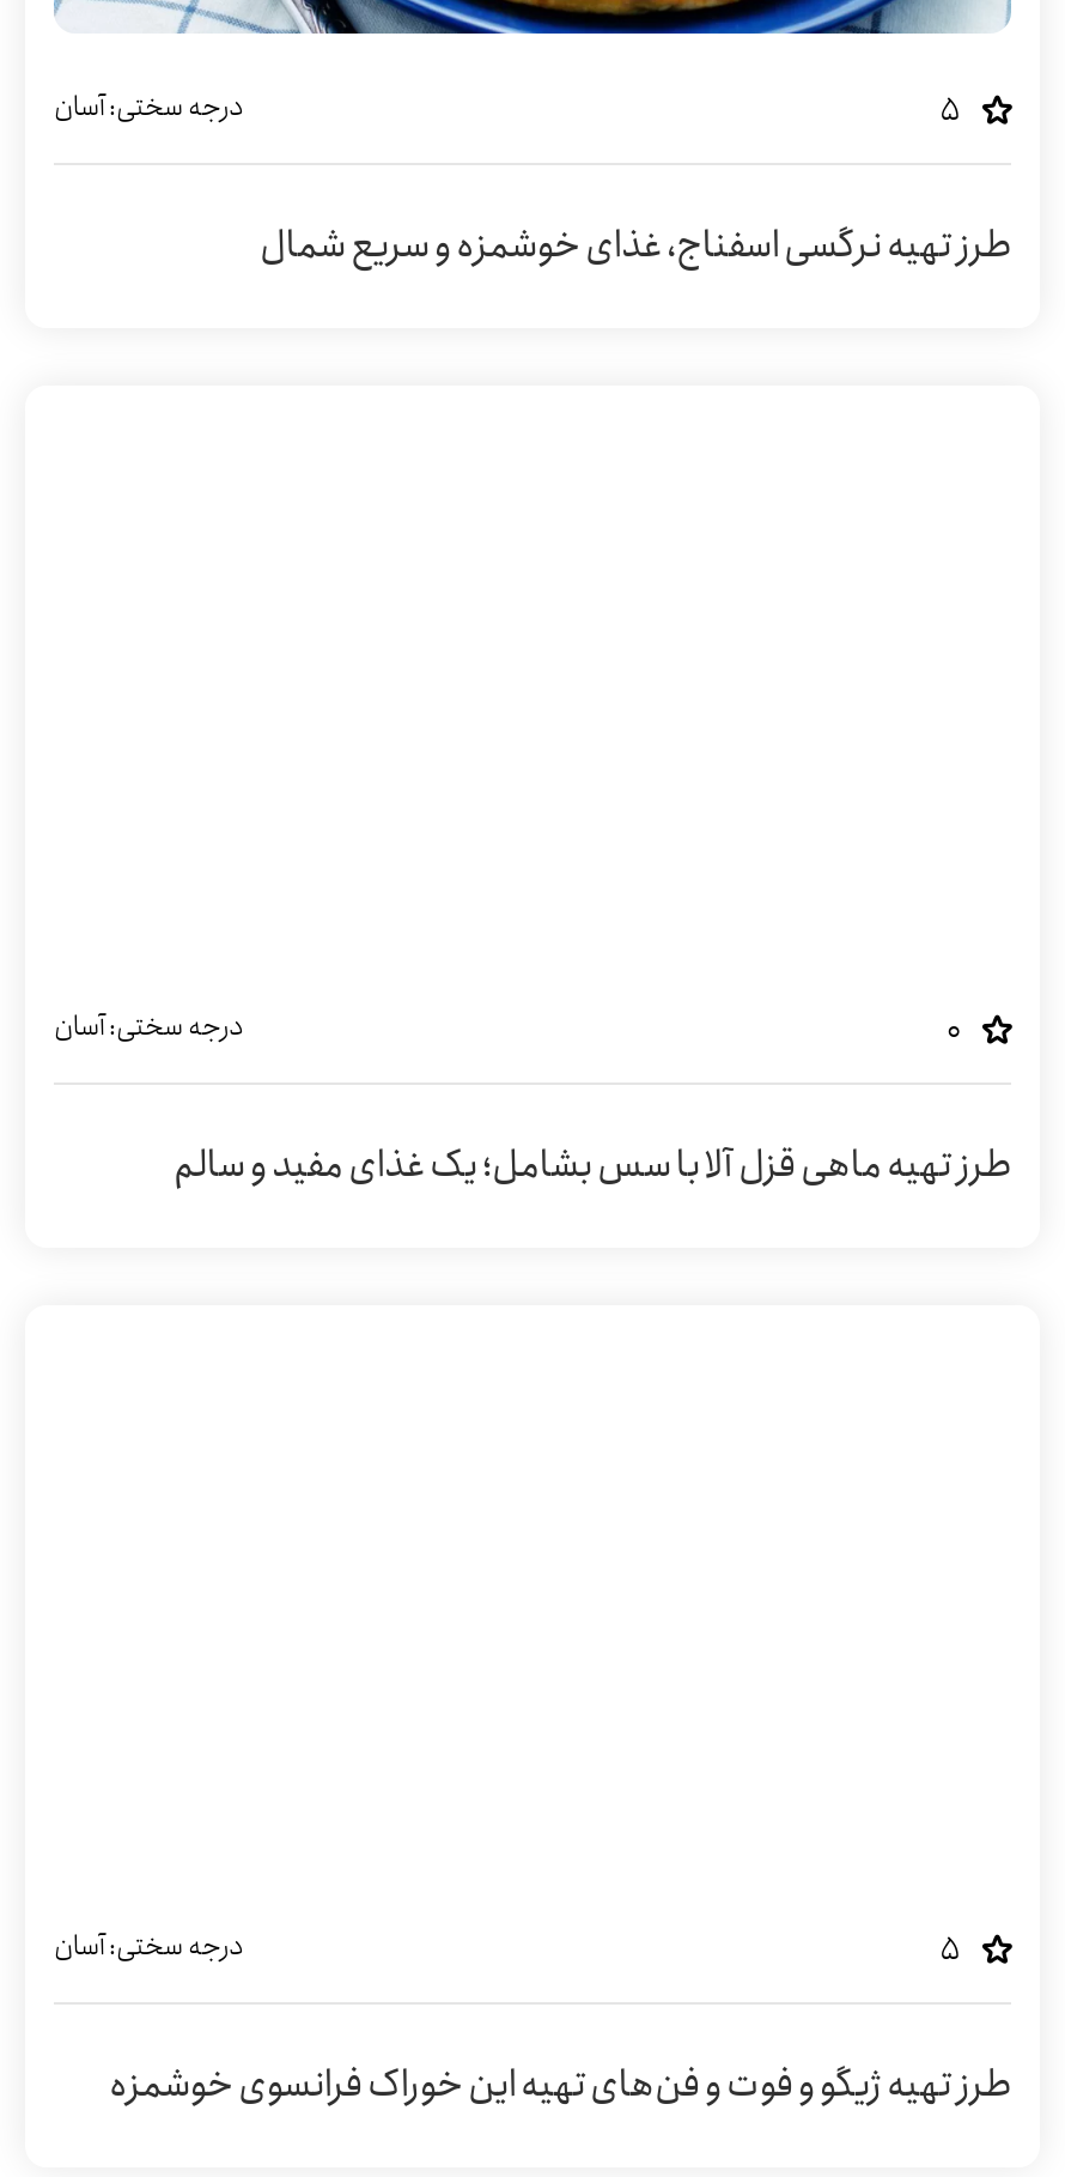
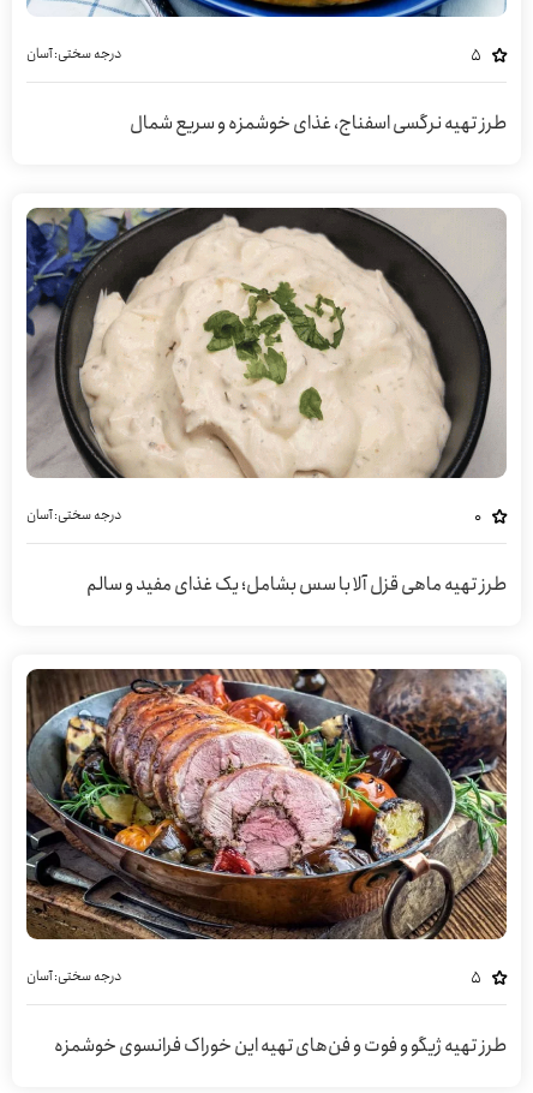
+ [image]

+ [image]
